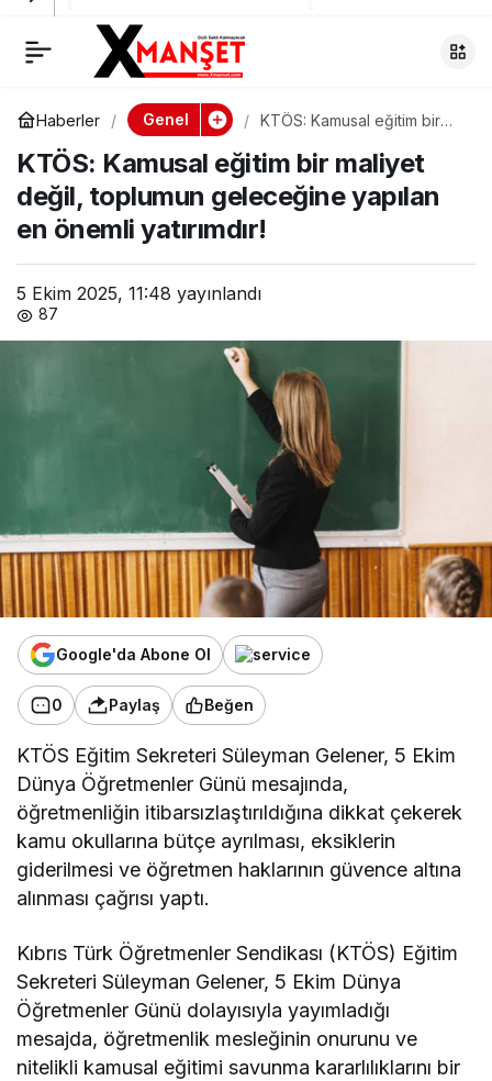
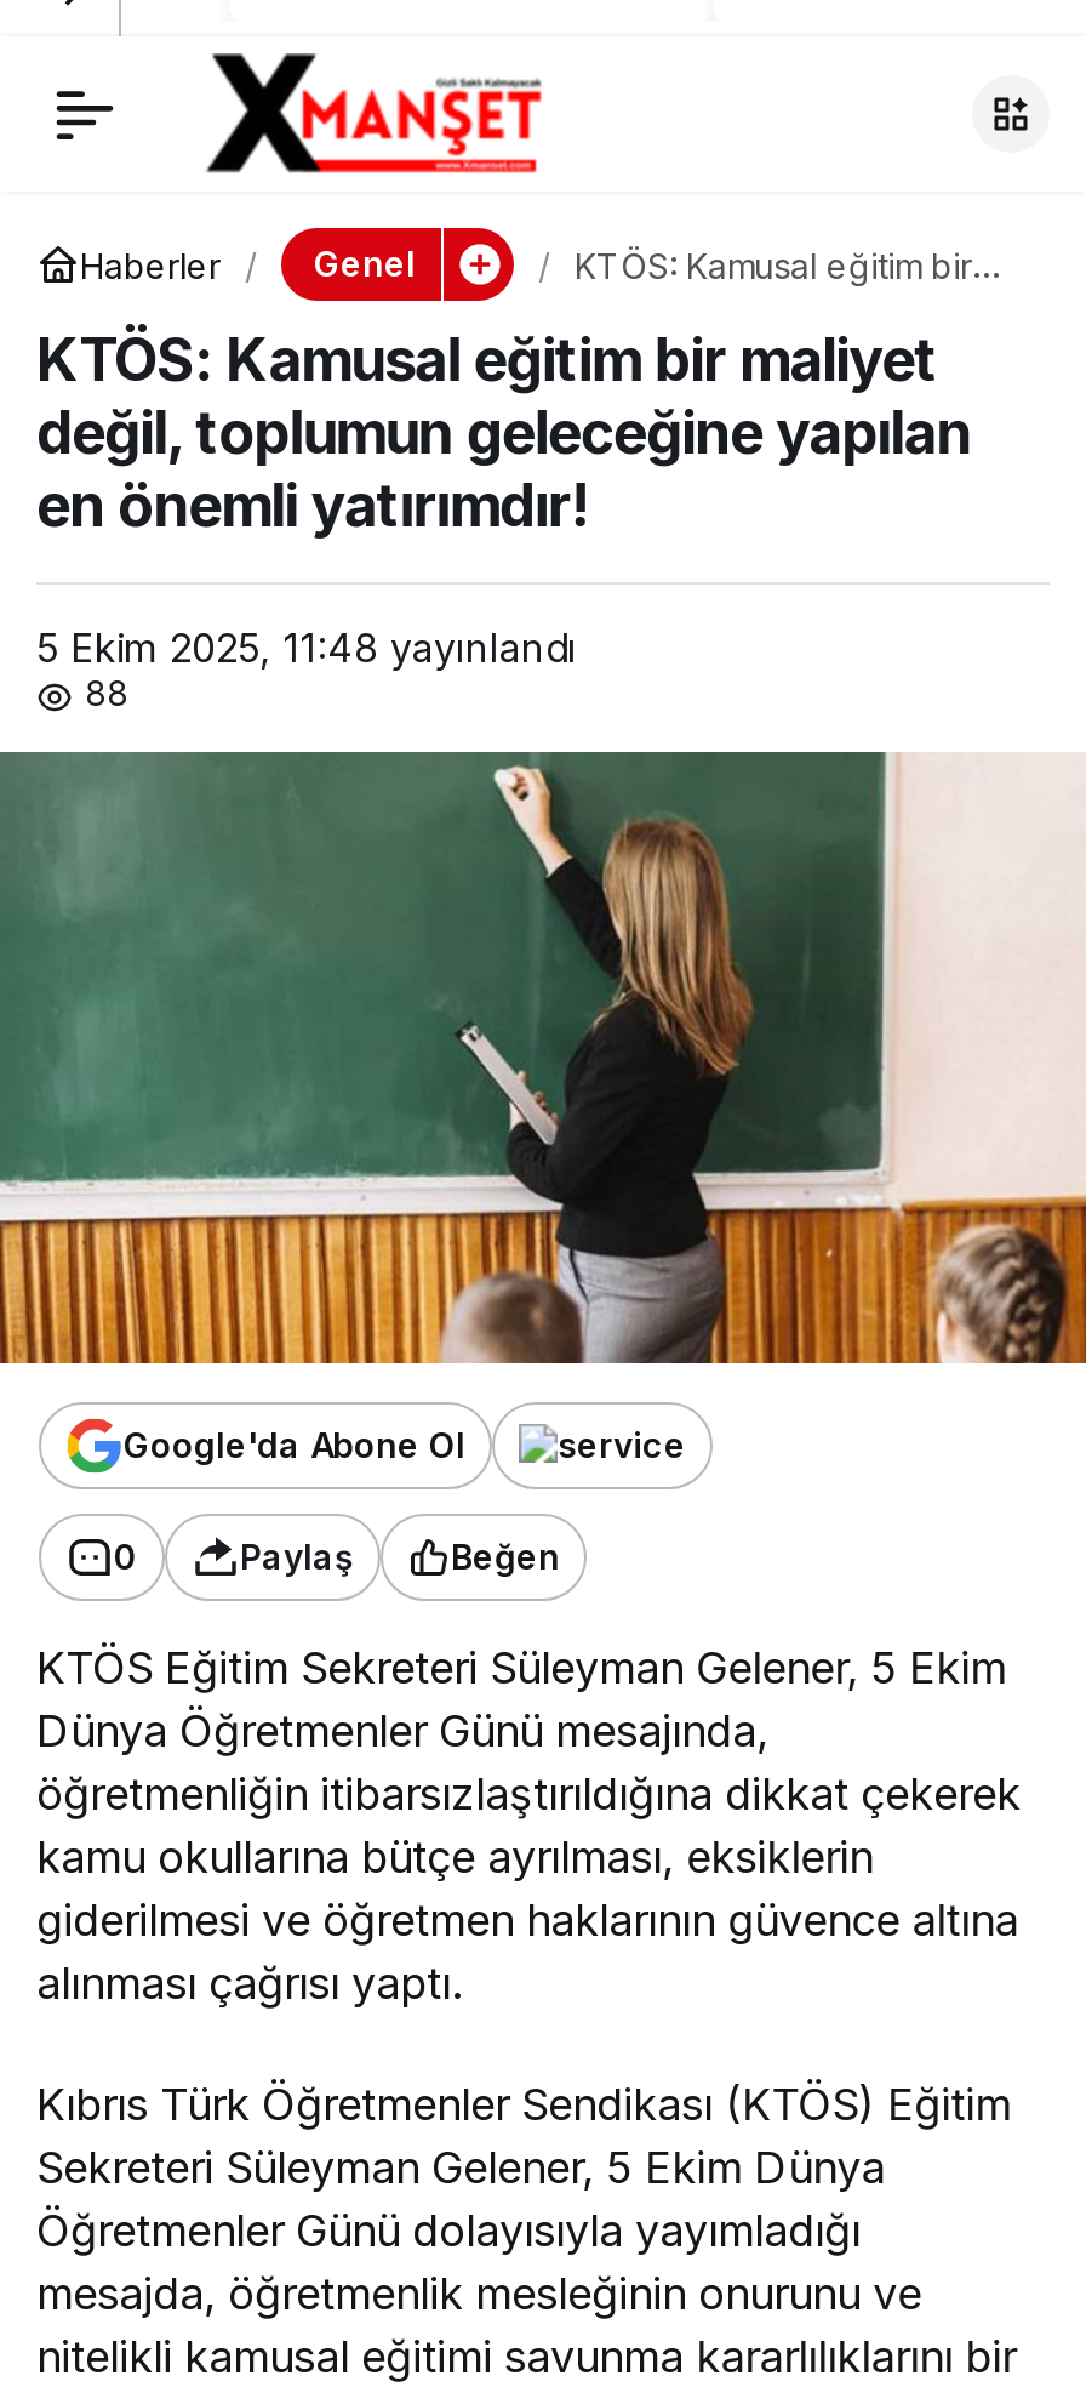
- 87
+ 88
